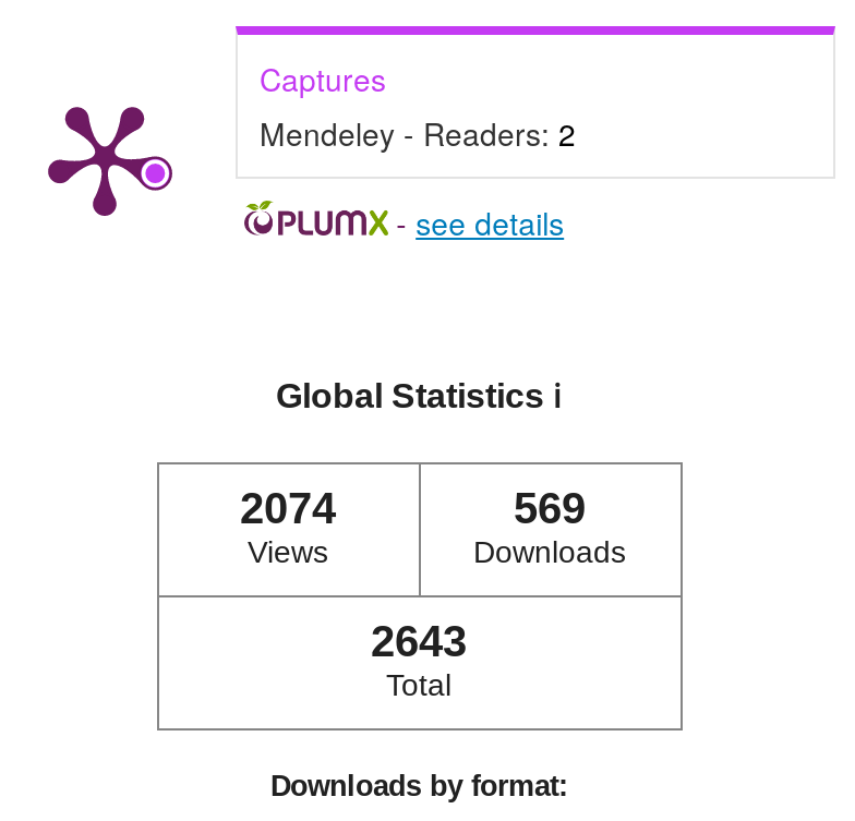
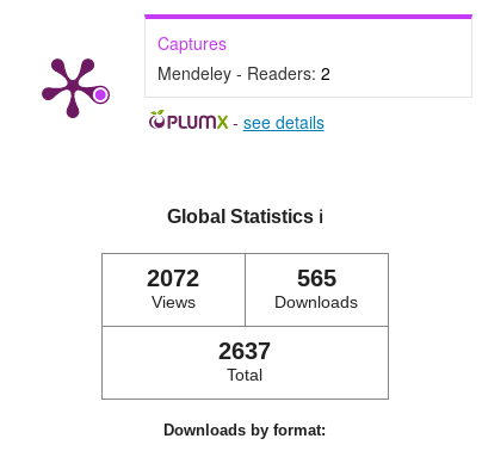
- 2074
+ 2072

- 569
+ 565

- 2643
+ 2637
